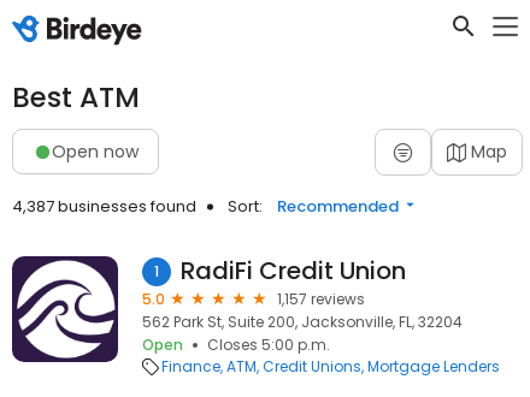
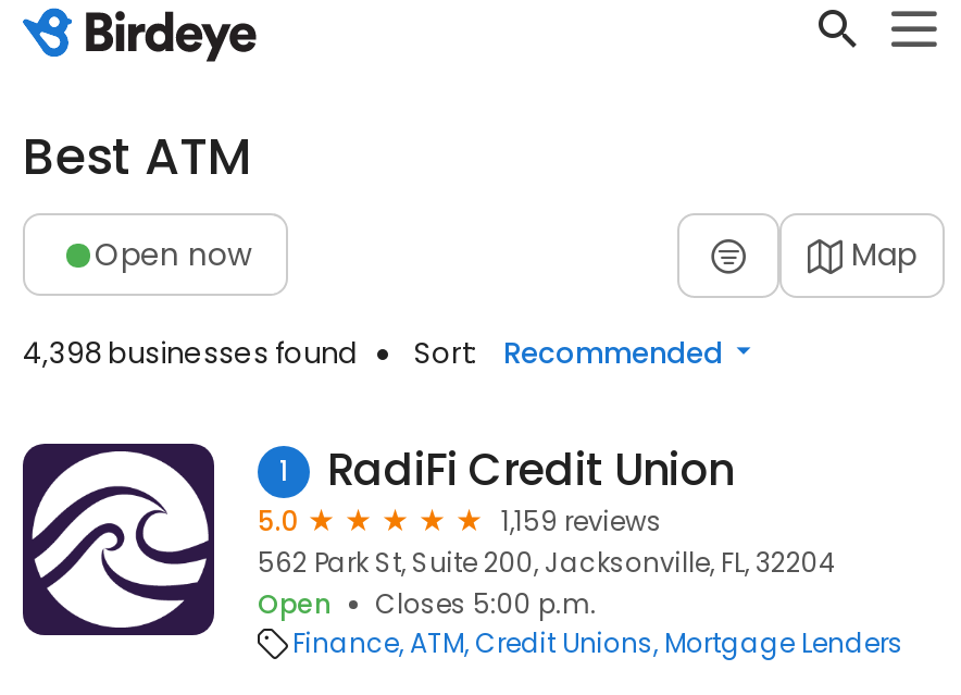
- 4,387 businesses found
+ 4,398 businesses found

- 1,157 reviews
+ 1,159 reviews
